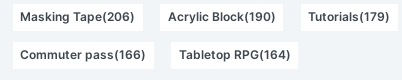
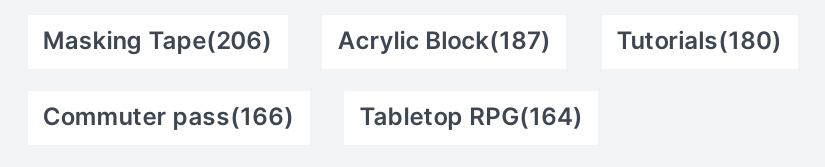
- Acrylic Block(190)
- Tutorials(179)
+ Acrylic Block(187)
+ Tutorials(180)
